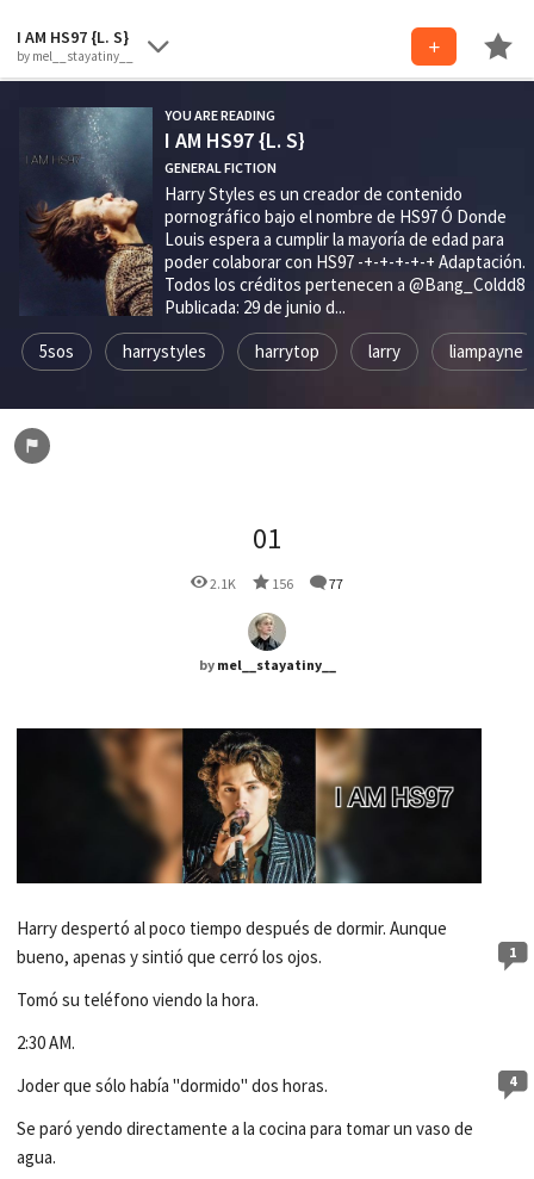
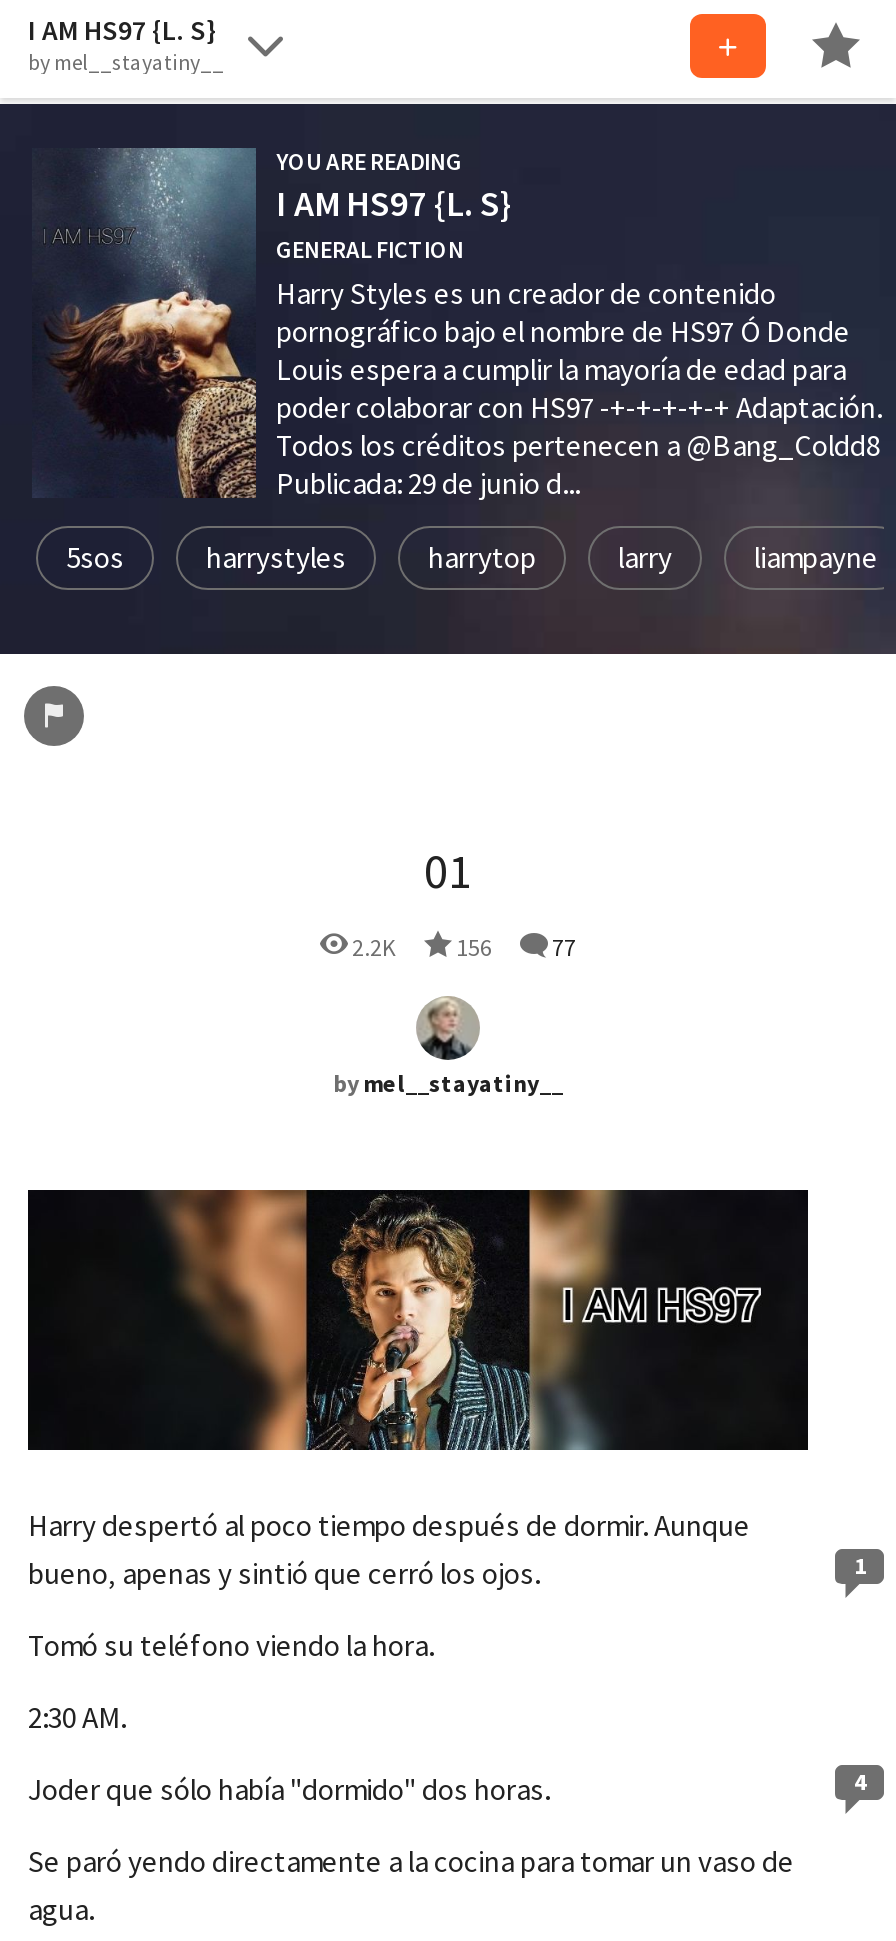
- 2.1K 156 77
+ 2.2K 156 77
